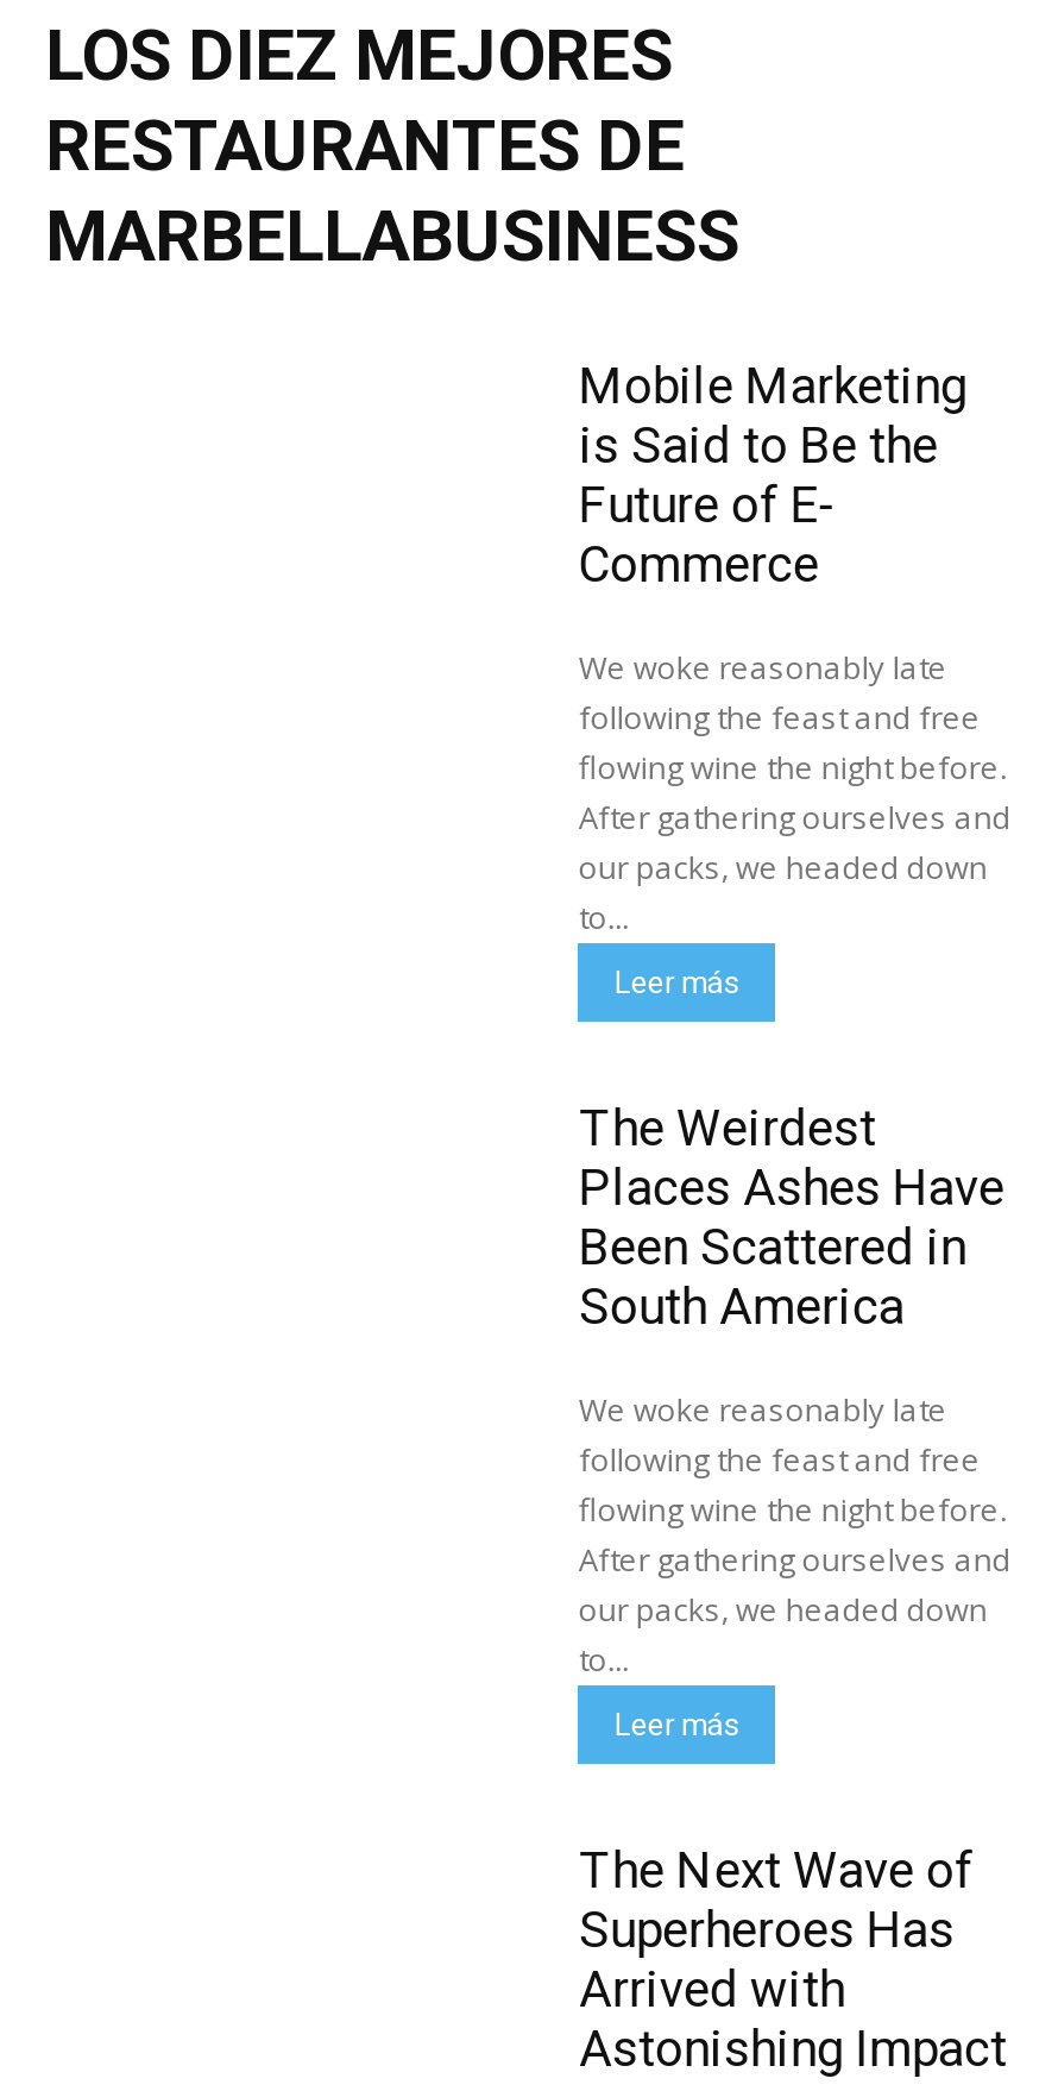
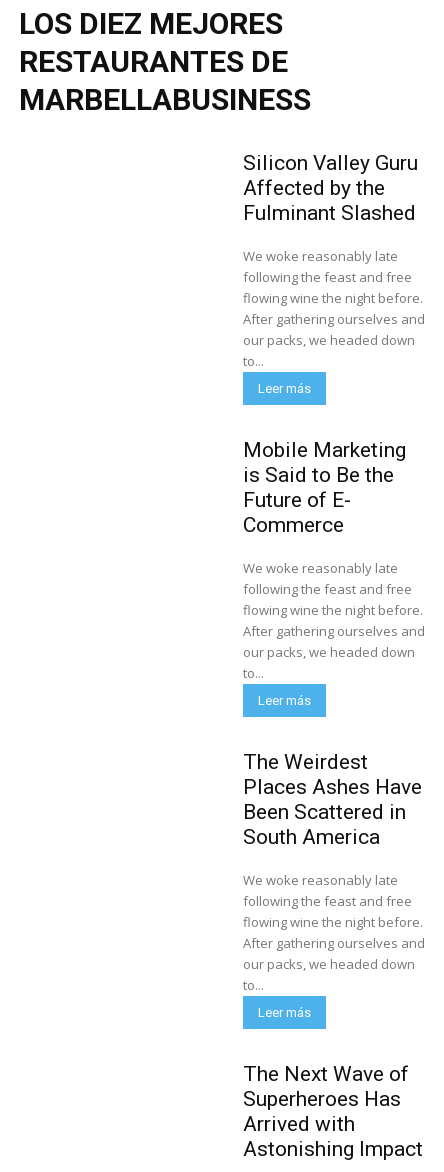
+ Silicon Valley Guru
+ Affected by the
+ Fulminant Slashed
+ We woke reasonably late
+ following the feast and free
+ flowing wine the night before.
+ After gathering ourselves and
+ our packs, we headed down
+ to...
+ Leer más
